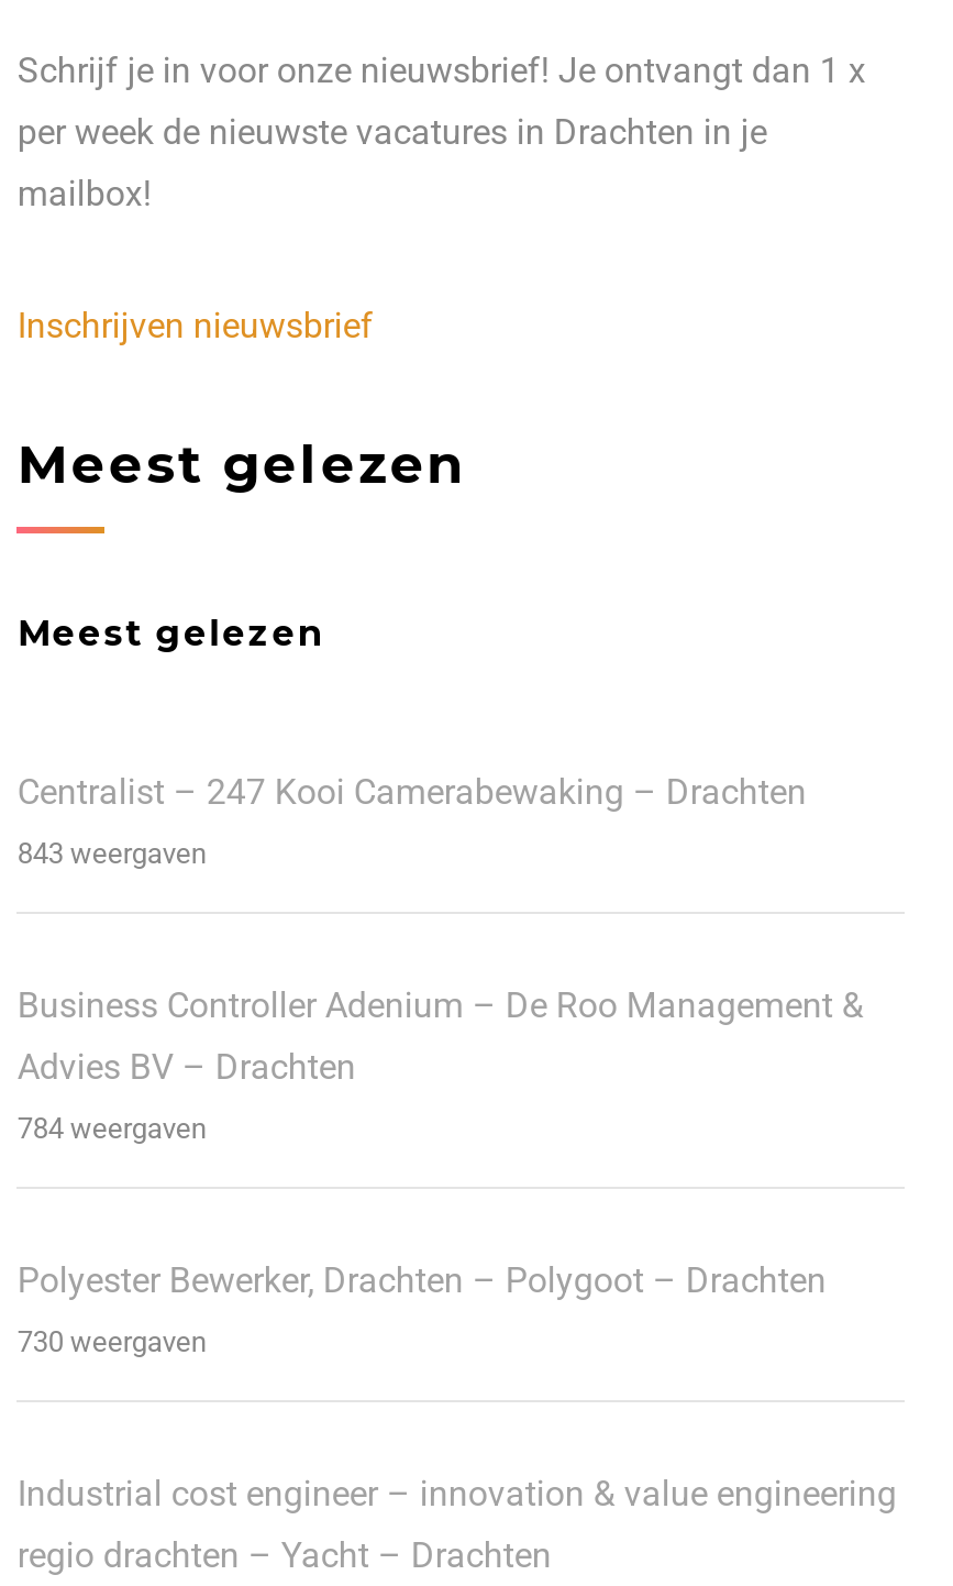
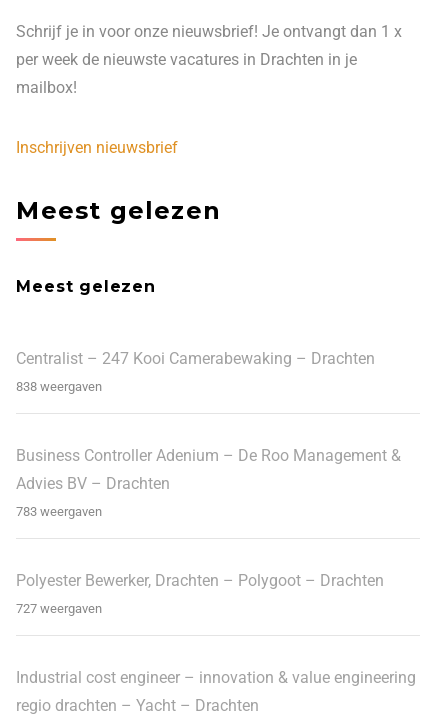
- 843 weergaven
+ 838 weergaven

- 784 weergaven
+ 783 weergaven

- 730 weergaven
+ 727 weergaven
